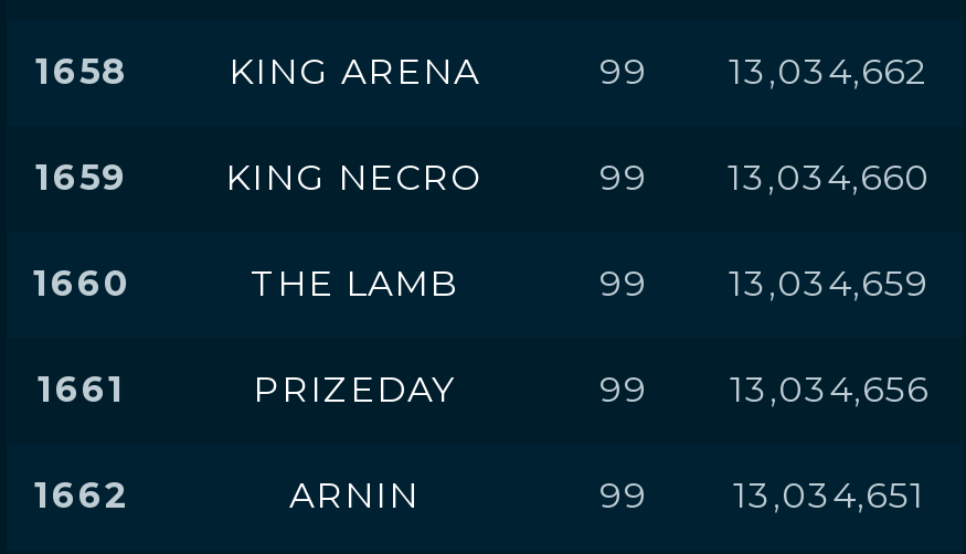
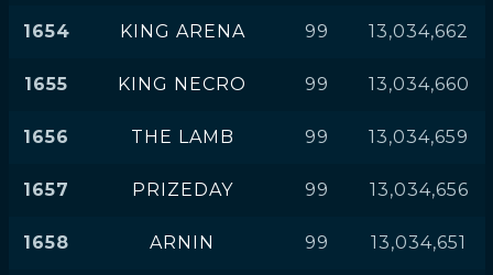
- 1658
+ 1654

- 1659
+ 1655

- 1660
+ 1656

- 1661
+ 1657

- 1662
+ 1658
